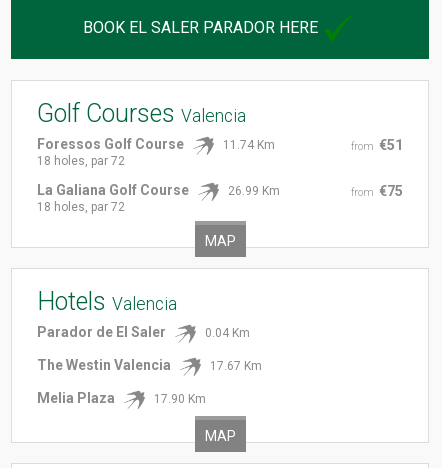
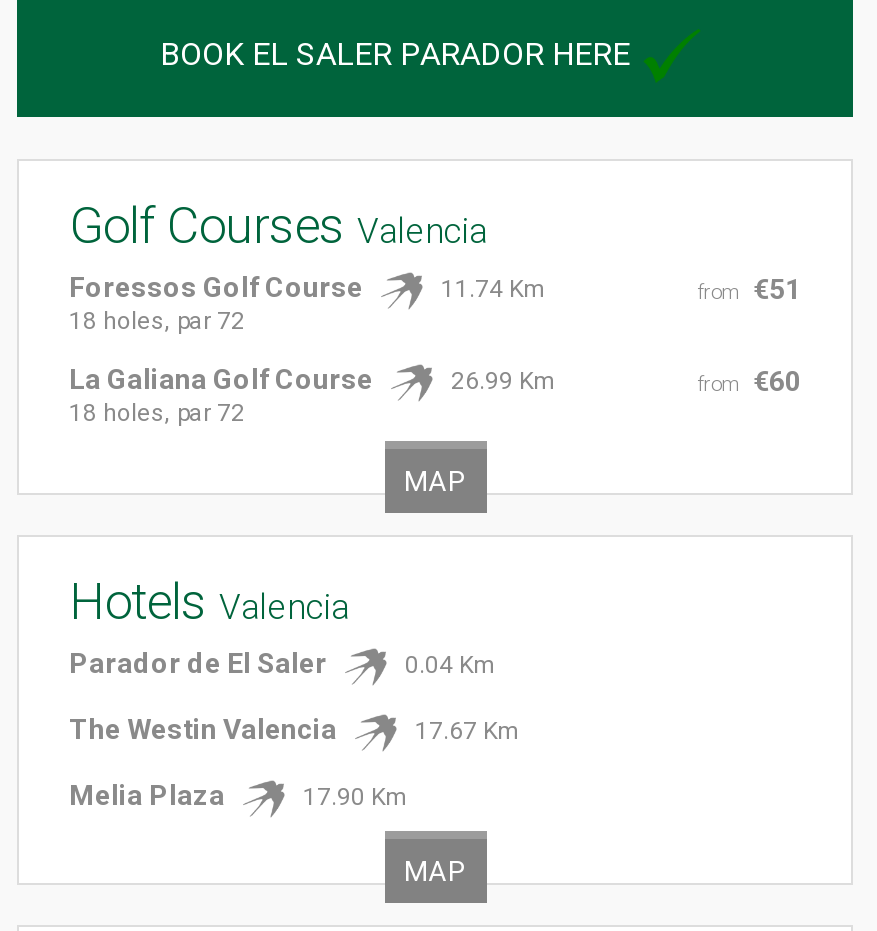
- from €75
+ from €60
